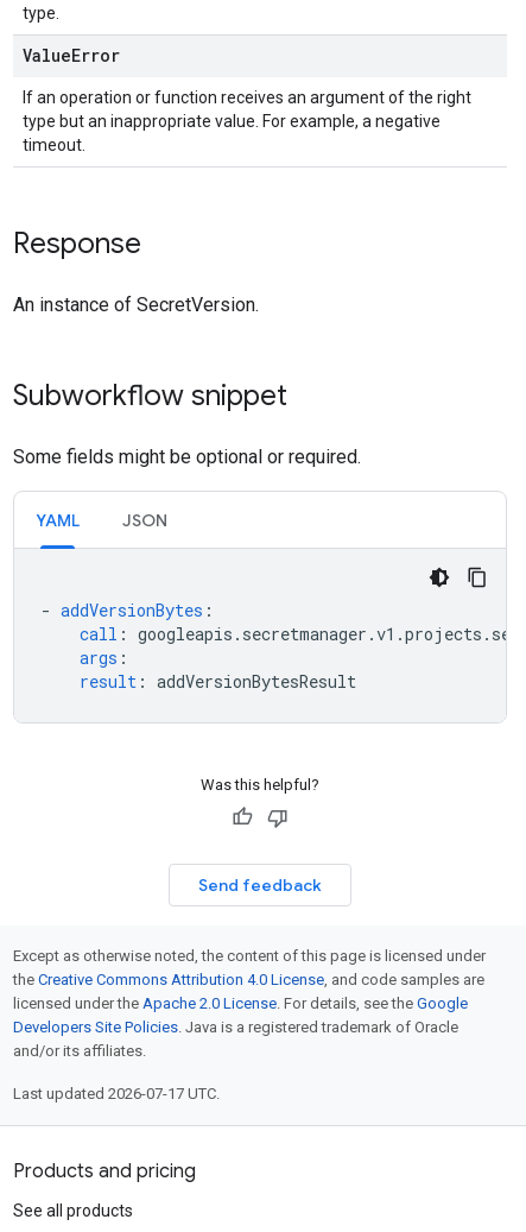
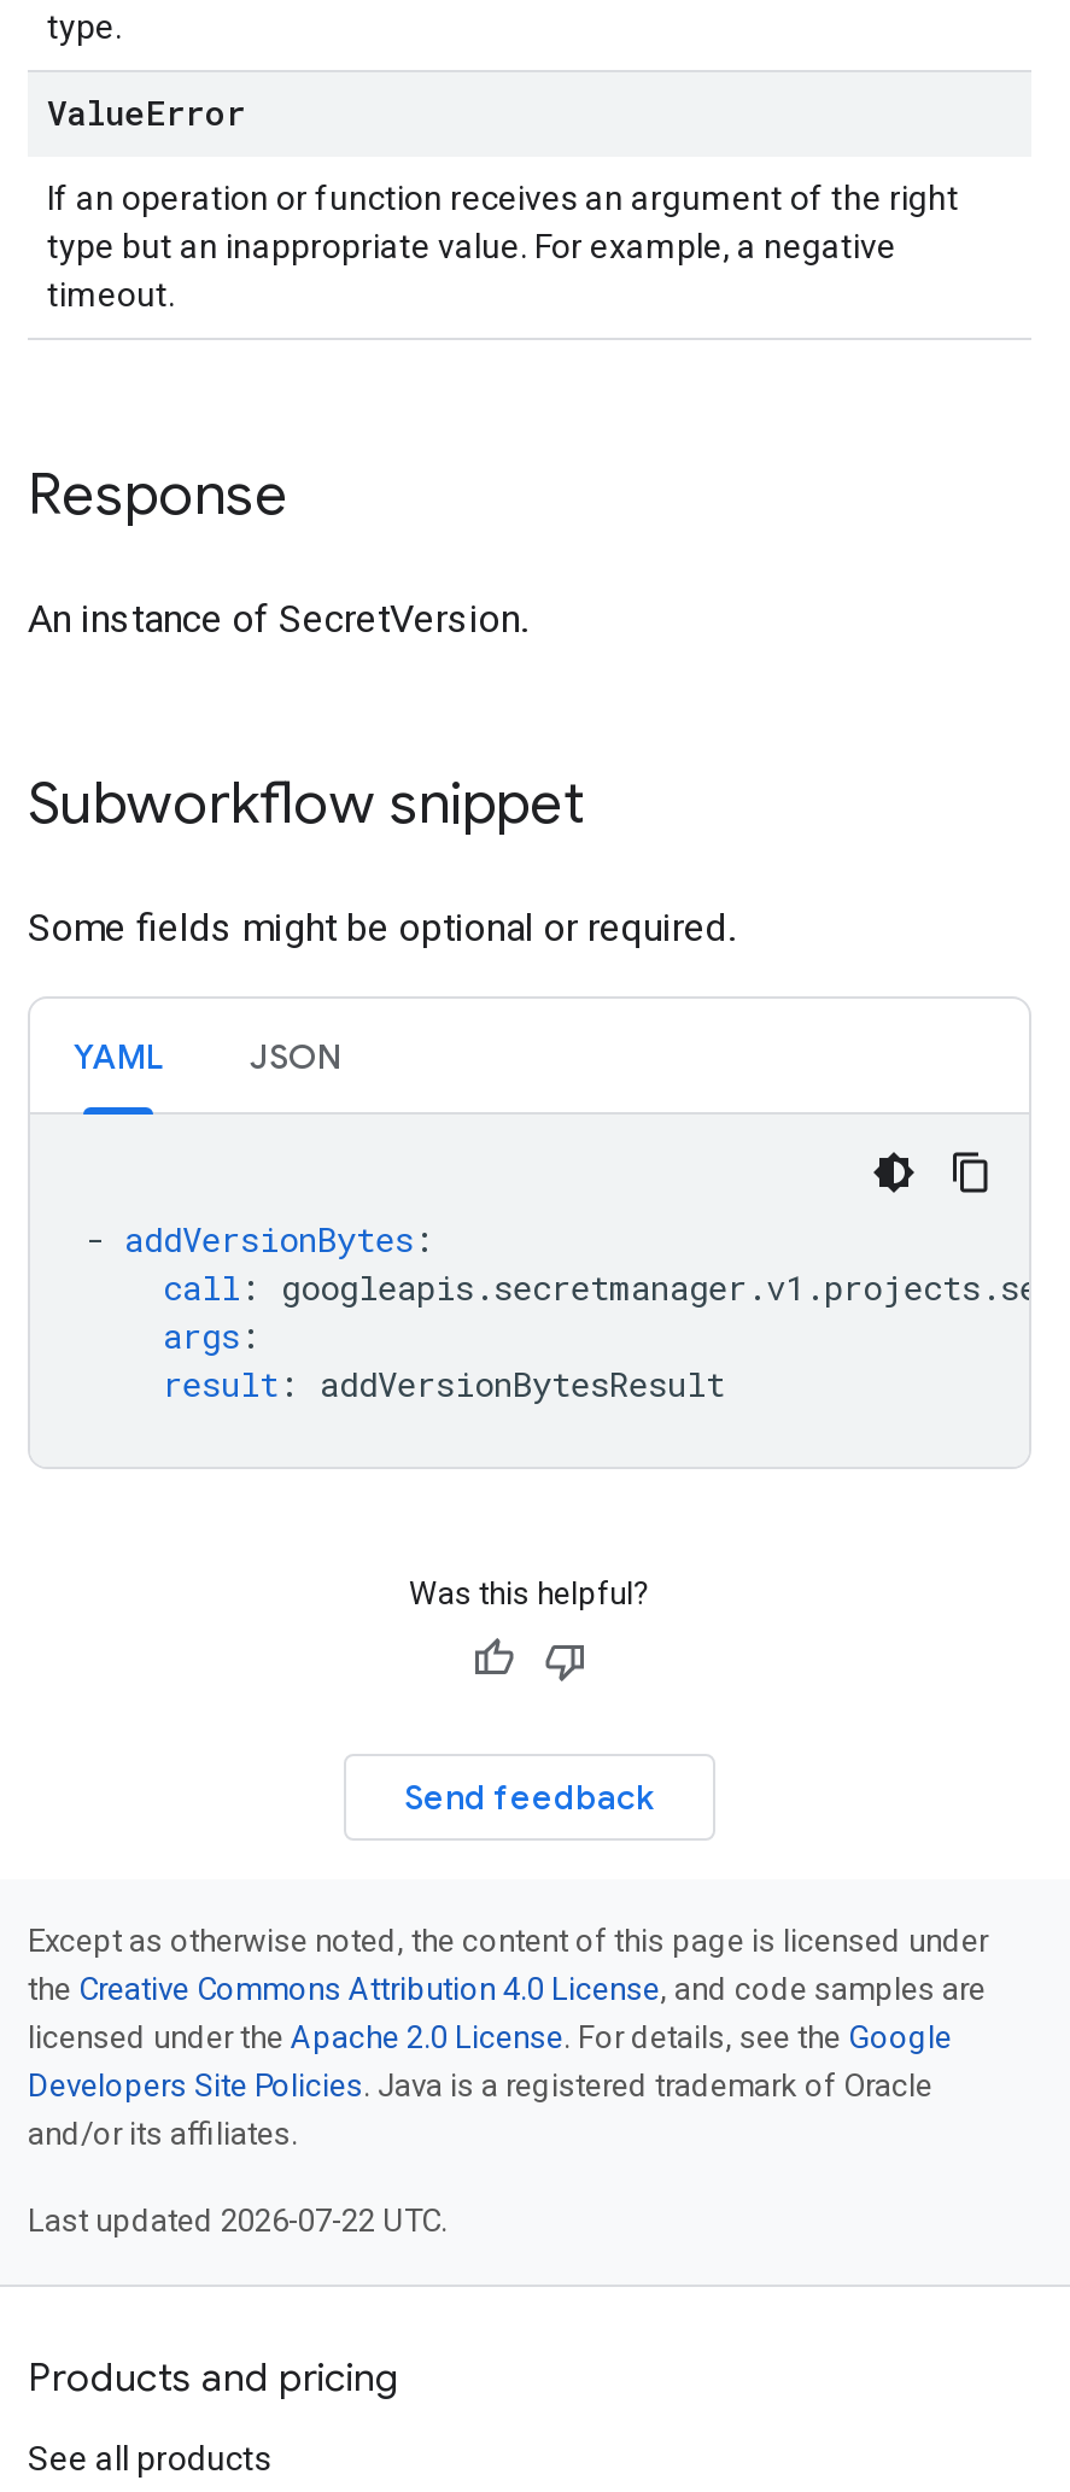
- Last updated 2026-07-17 UTC.
+ Last updated 2026-07-22 UTC.
